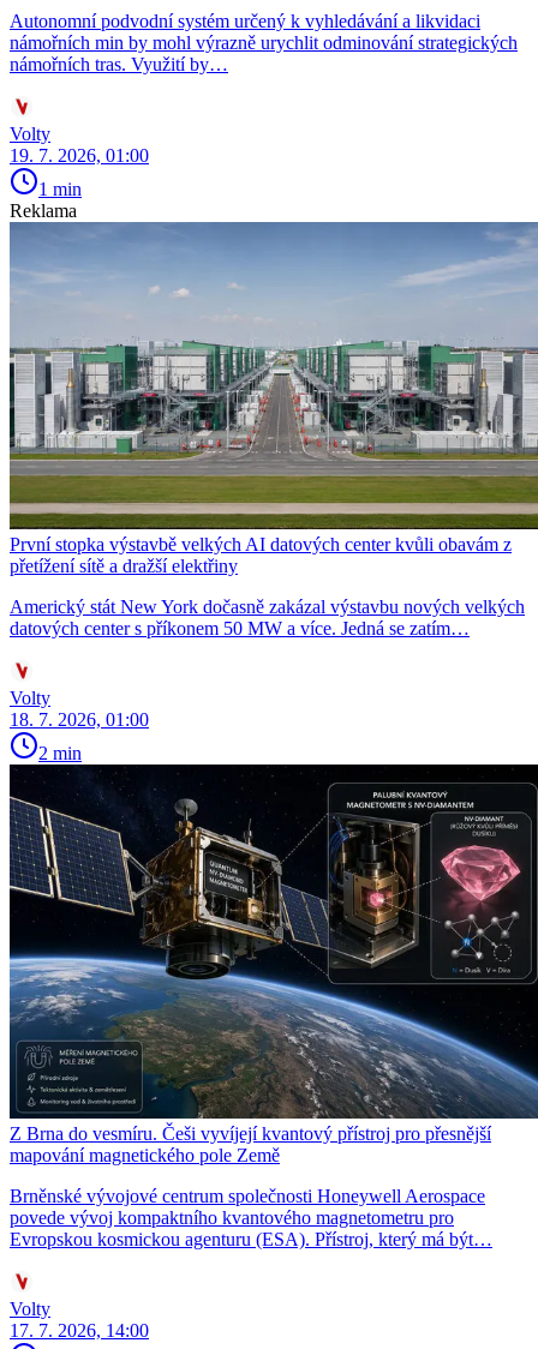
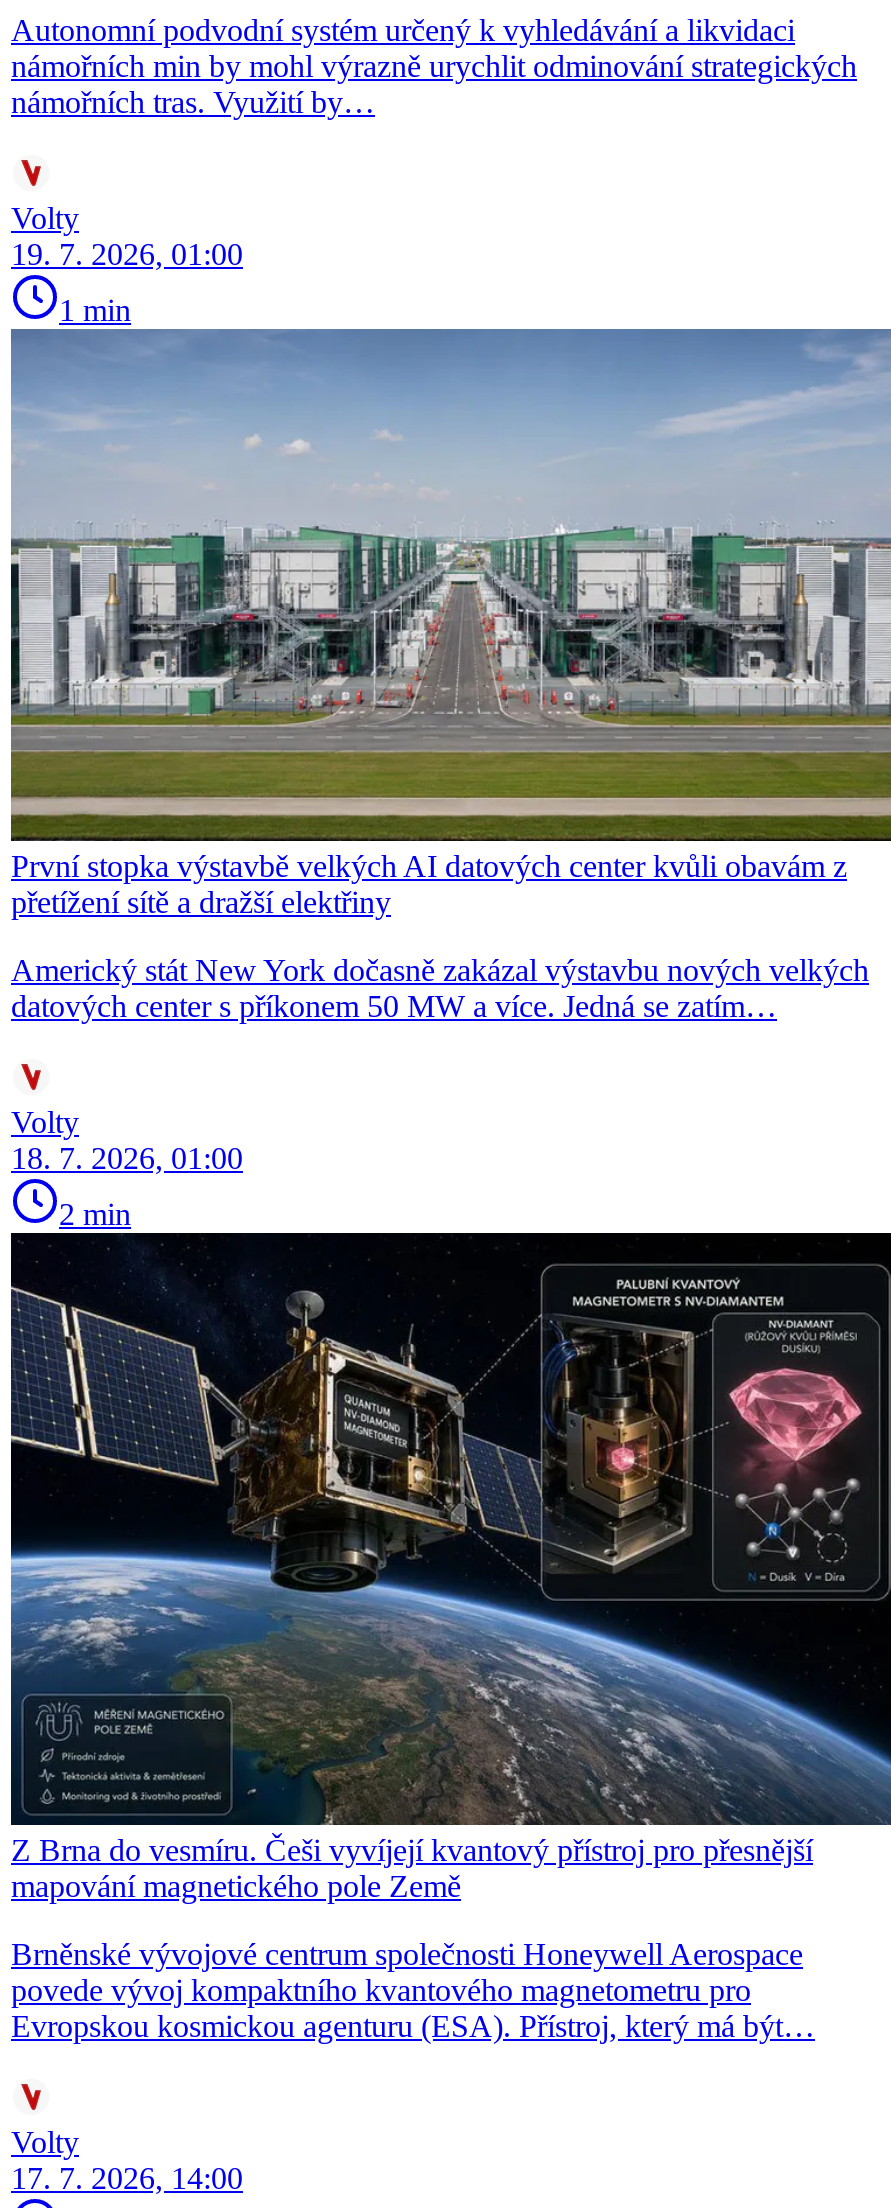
- Reklama
